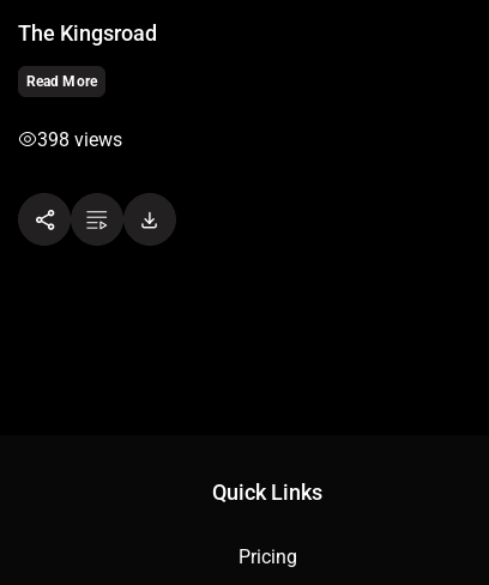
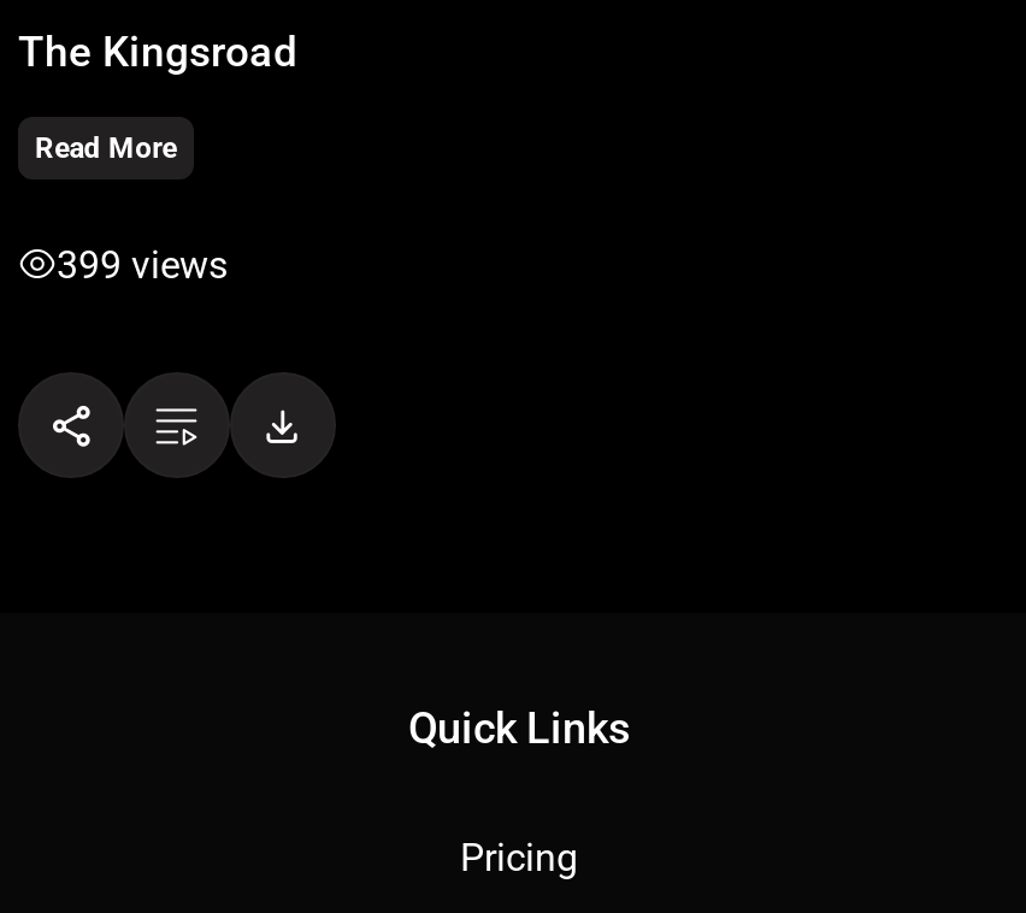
- 398 views
+ 399 views
